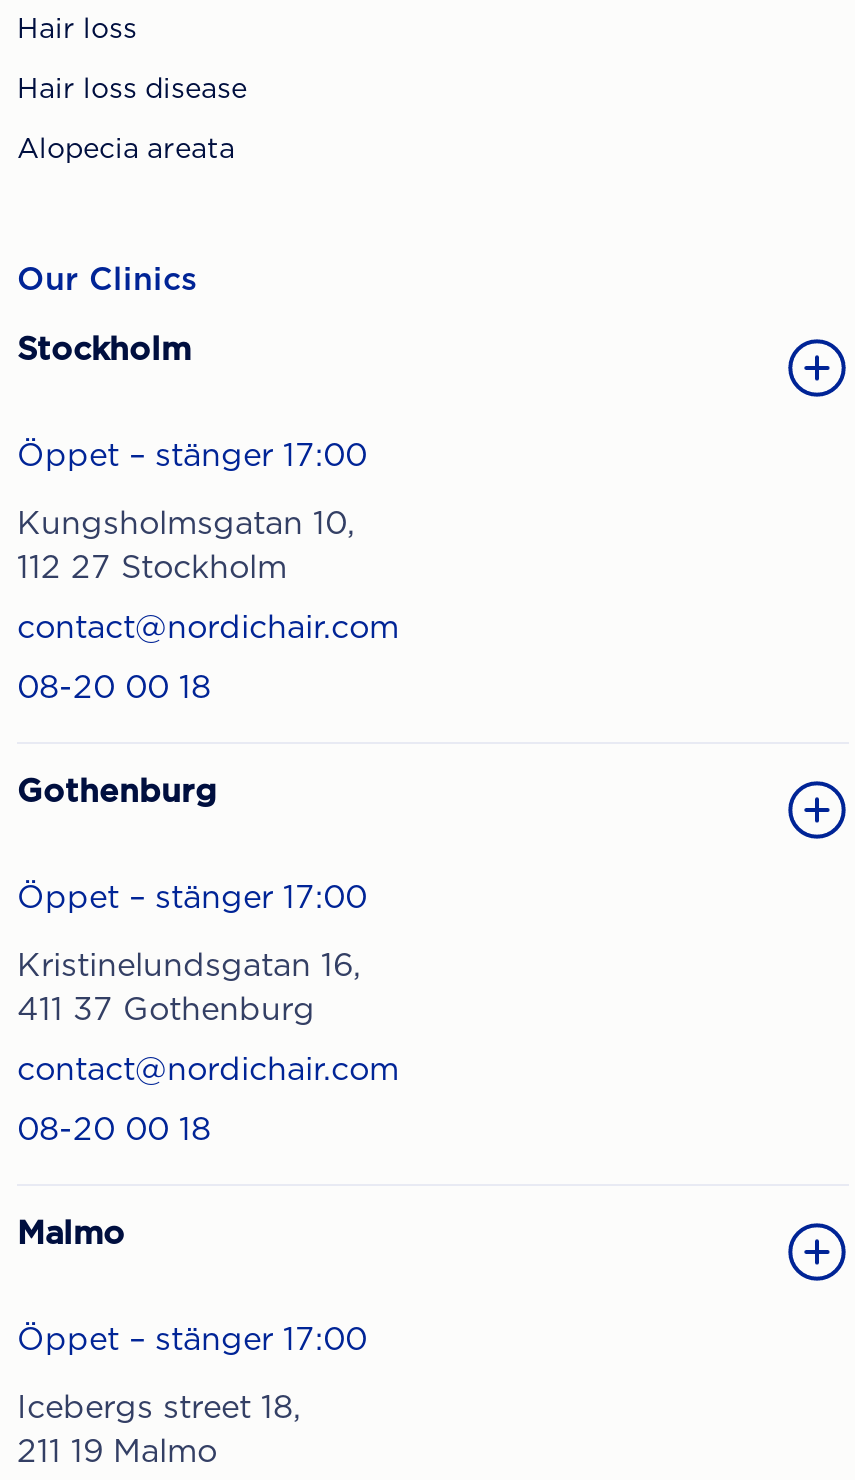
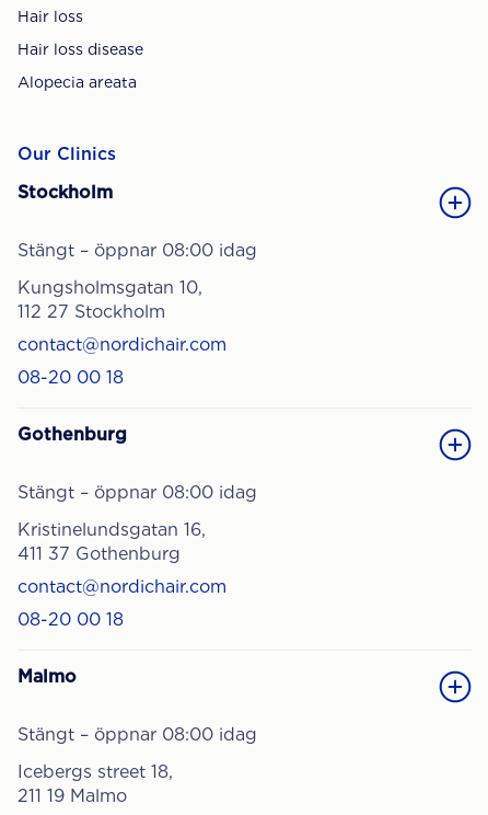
- Öppet – stänger 17:00
+ Stängt – öppnar 08:00 idag

- Öppet – stänger 17:00
+ Stängt – öppnar 08:00 idag

- Öppet – stänger 17:00
+ Stängt – öppnar 08:00 idag
